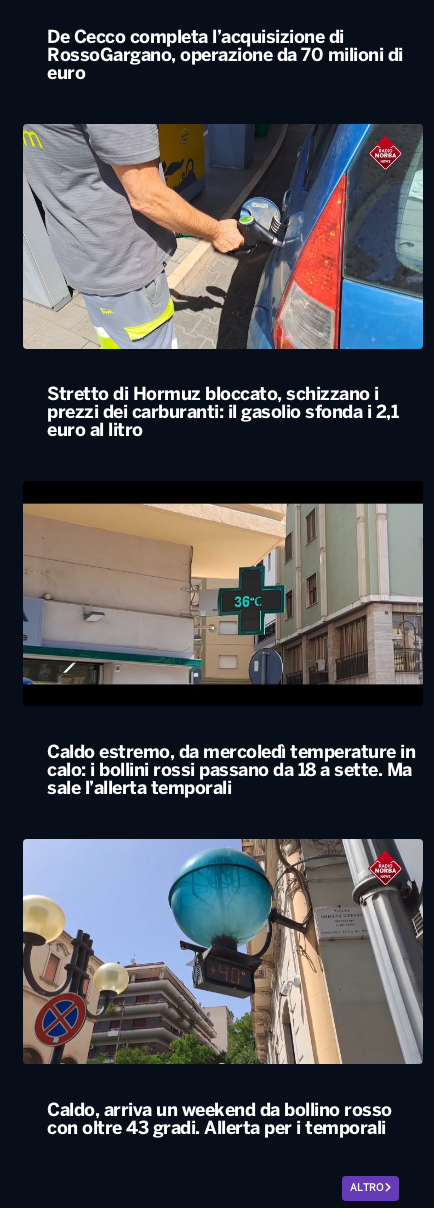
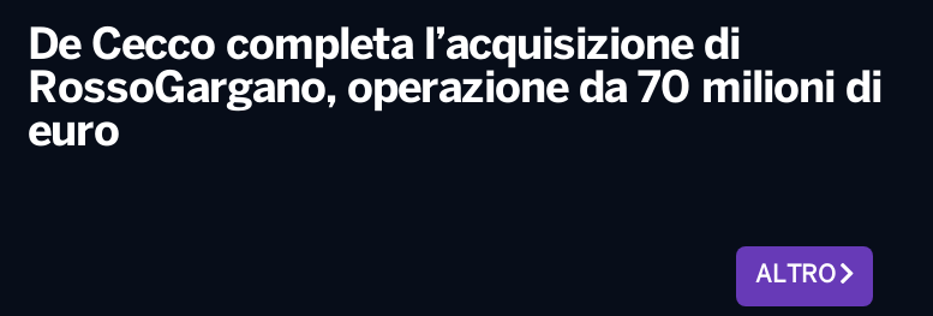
- [image]
- Stretto di Hormuz bloccato, schizzano i
- prezzi dei carburanti: il gasolio sfonda i 2,1
- euro al litro

- [image]

- Caldo estremo, da mercoledì temperature in
- calo: i bollini rossi passano da 18 a sette. Ma
- sale l’allerta temporali

- [image]
- Caldo, arriva un weekend da bollino rosso
- con oltre 43 gradi. Allerta per i temporali
